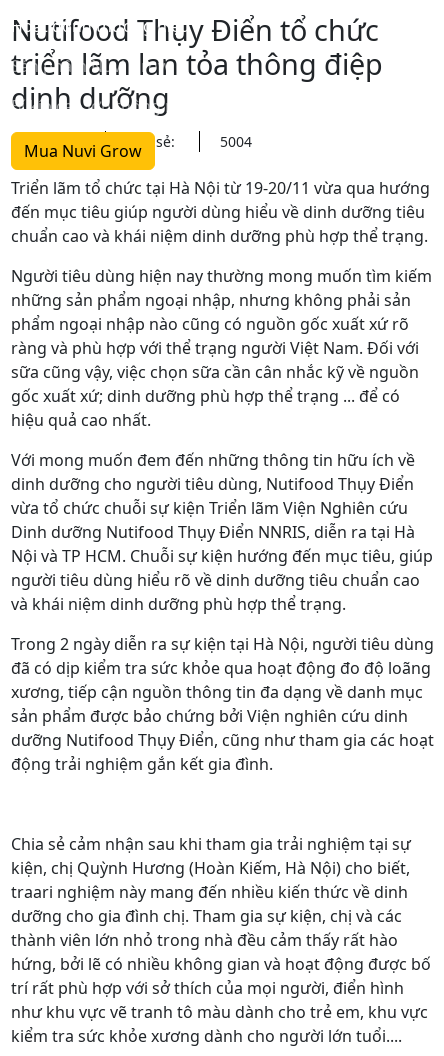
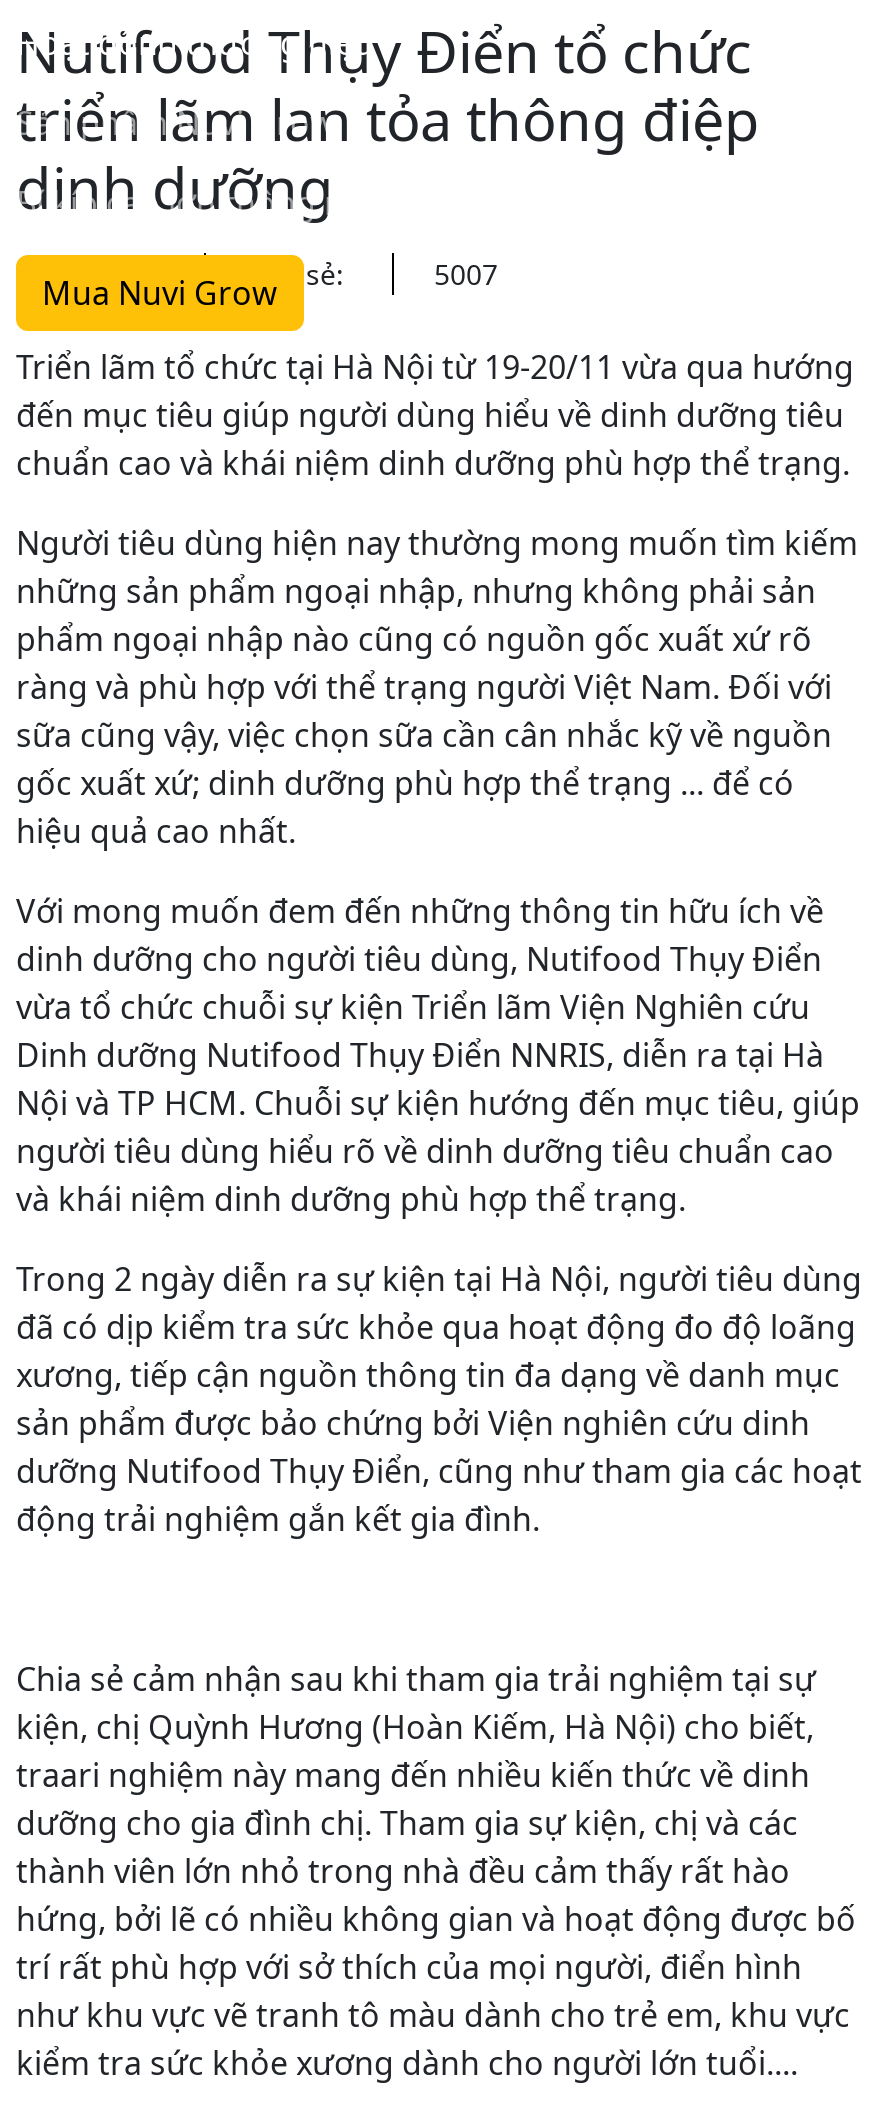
- 5004
+ 5007
